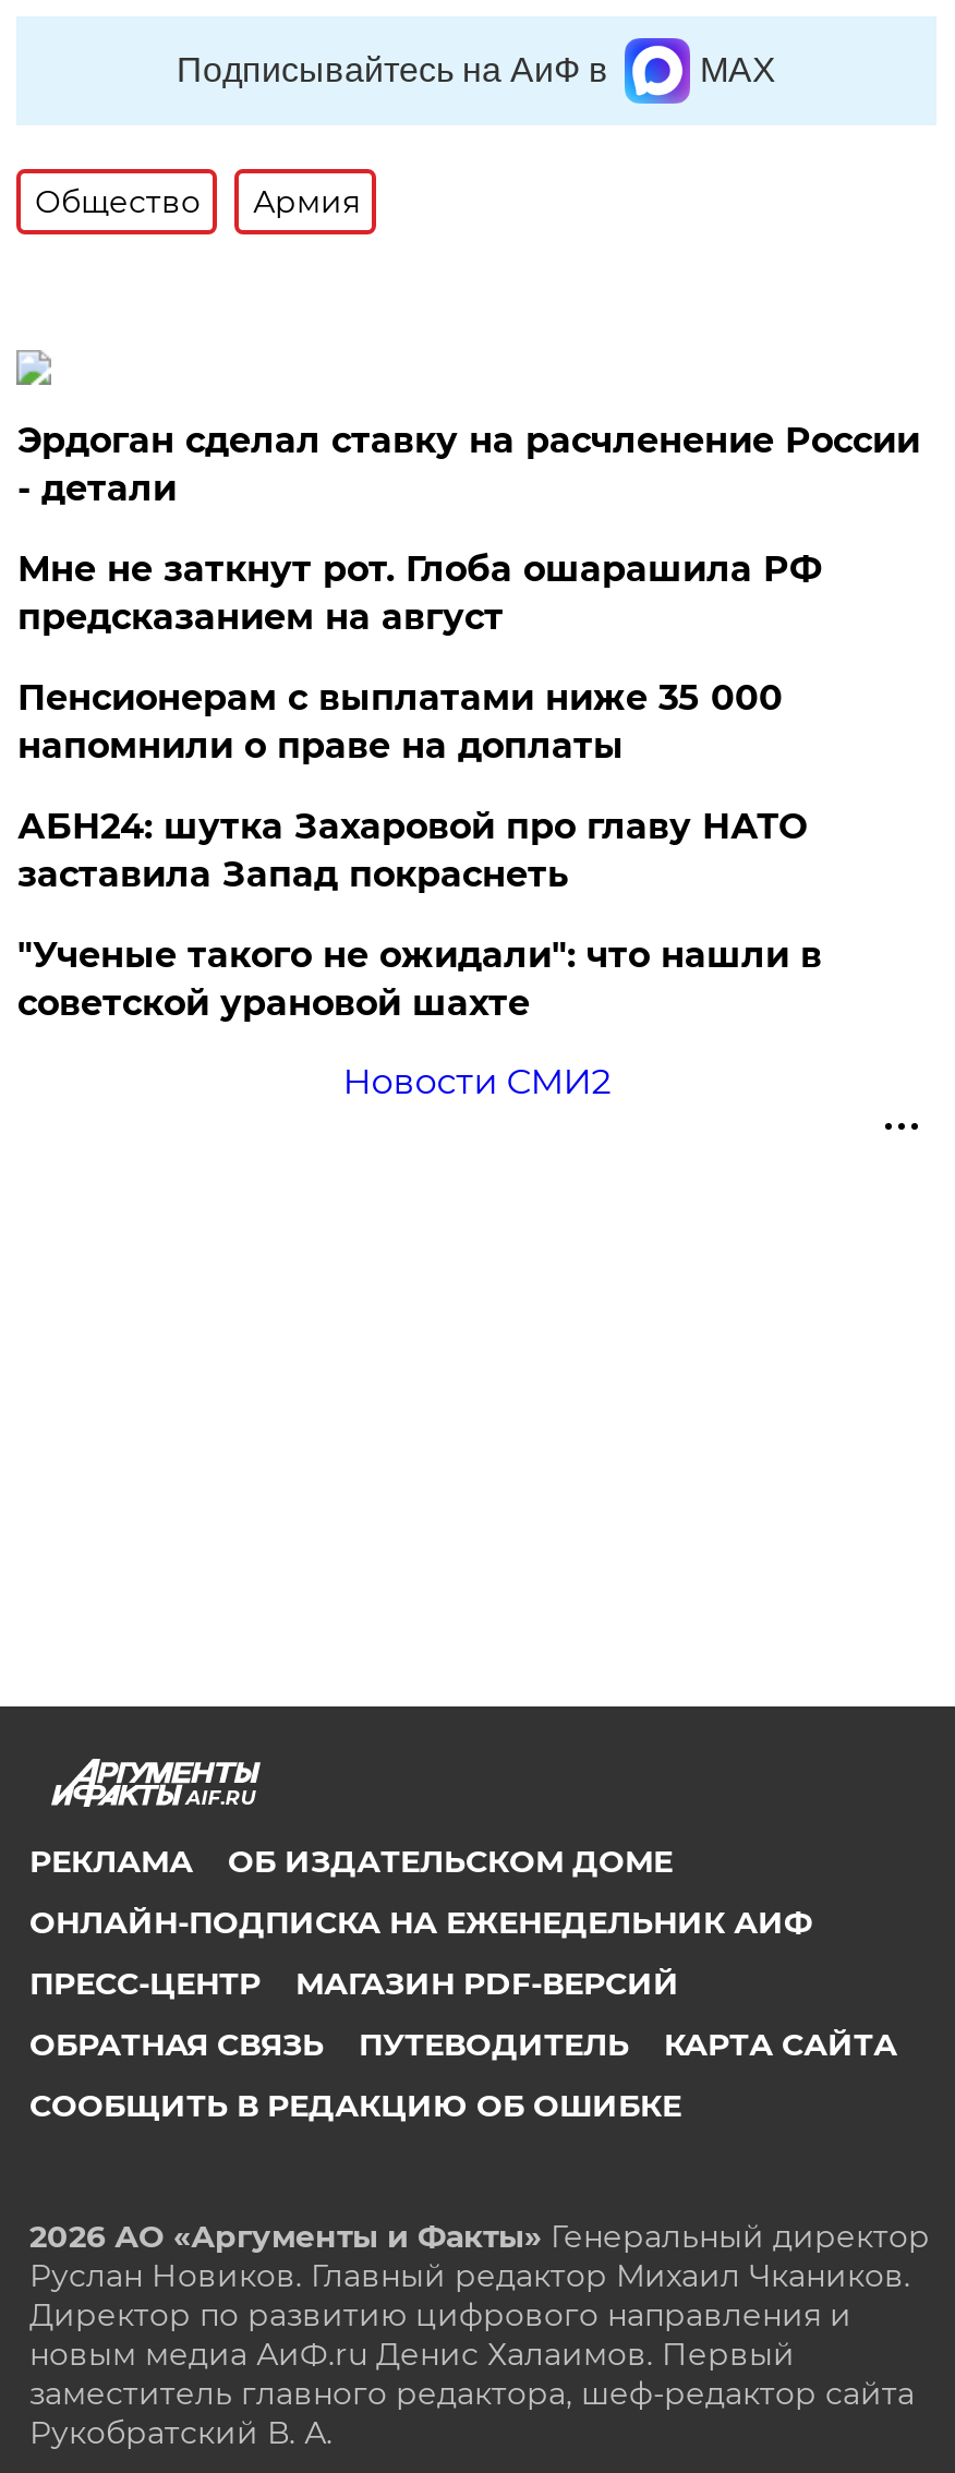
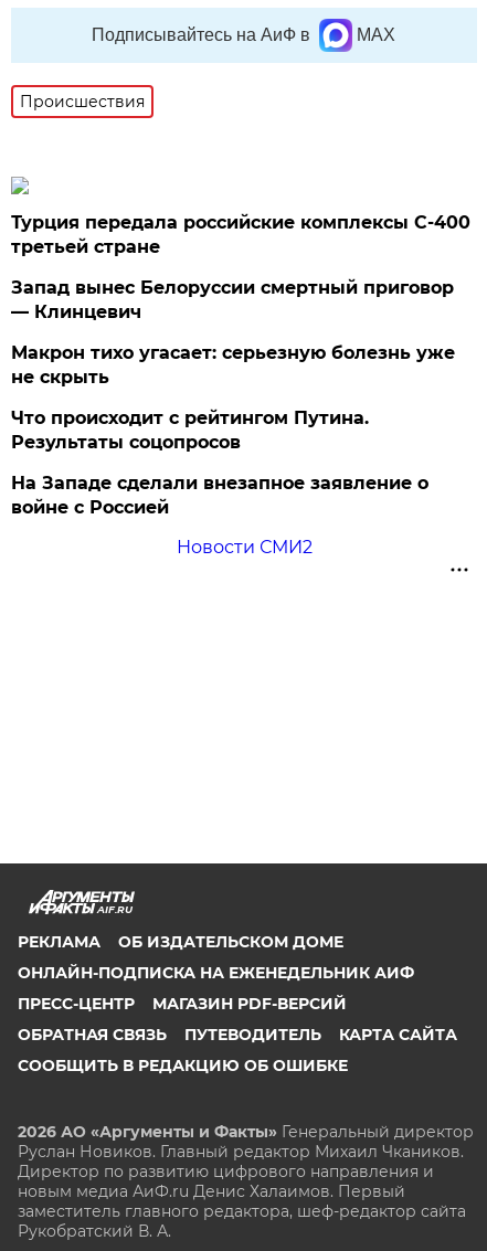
- Общество
- Армия
+ Происшествия

- Эрдоган сделал ставку на расчленение России
- - детали
+ Турция передала российские комплексы С-400
+ третьей стране

- Мне не заткнут рот. Глоба ошарашила РФ
- предсказанием на август
+ Запад вынес Белоруссии смертный приговор
+ — Клинцевич

- Пенсионерам с выплатами ниже 35 000
- напомнили о праве на доплаты
+ Макрон тихо угасает: серьезную болезнь уже
+ не скрыть

- АБН24: шутка Захаровой про главу НАТО
- заставила Запад покраснеть
+ Что происходит с рейтингом Путина.
+ Результаты соцопросов

- "Ученые такого не ожидали": что нашли в
- советской урановой шахте
+ На Западе сделали внезапное заявление о
+ войне с Россией
